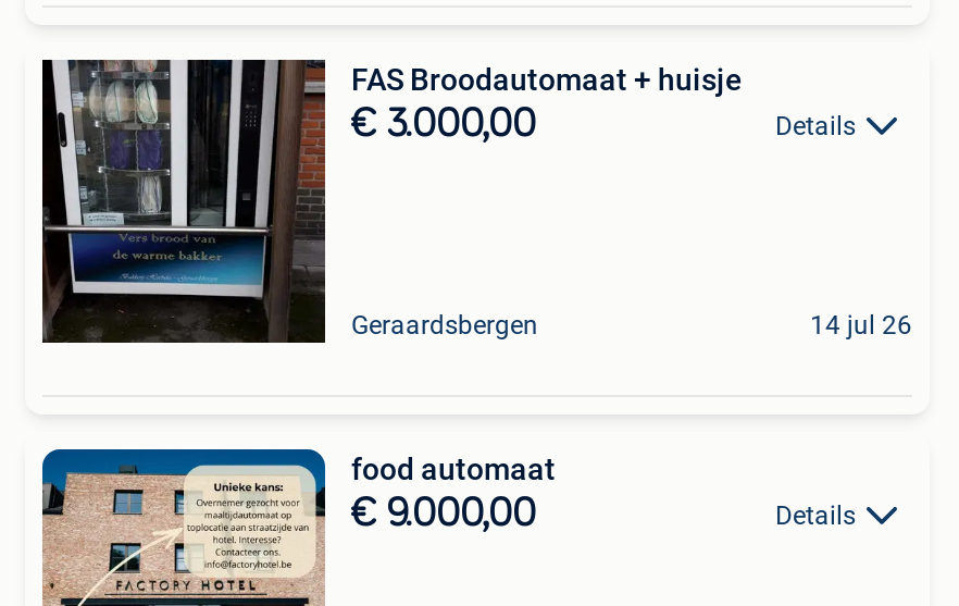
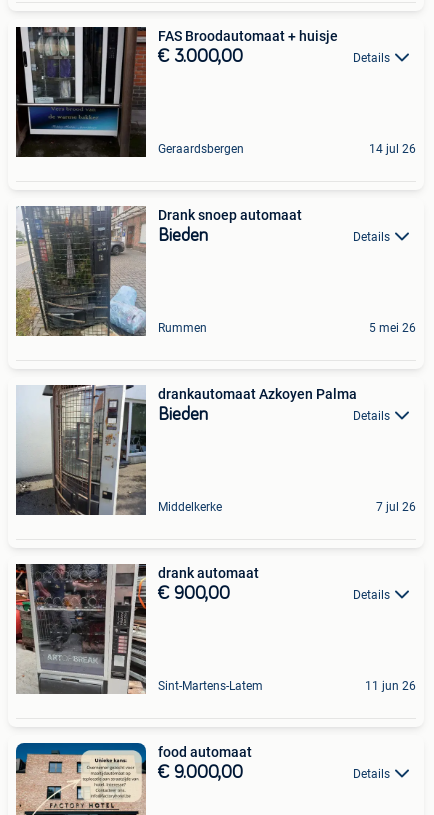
+ [image]
+ drankautomaat Azkoyen Palma
+ Bieden
+ Details

+ [image]
+ Drank snoep automaat
+ Bieden
+ Details

+ [image]
+ drank automaat
+ € 900,00
+ Details

+ Rummen
+ 5 mei 26

+ Middelkerke
+ 7 jul 26

+ Sint-Martens-Latem
+ 11 jun 26
